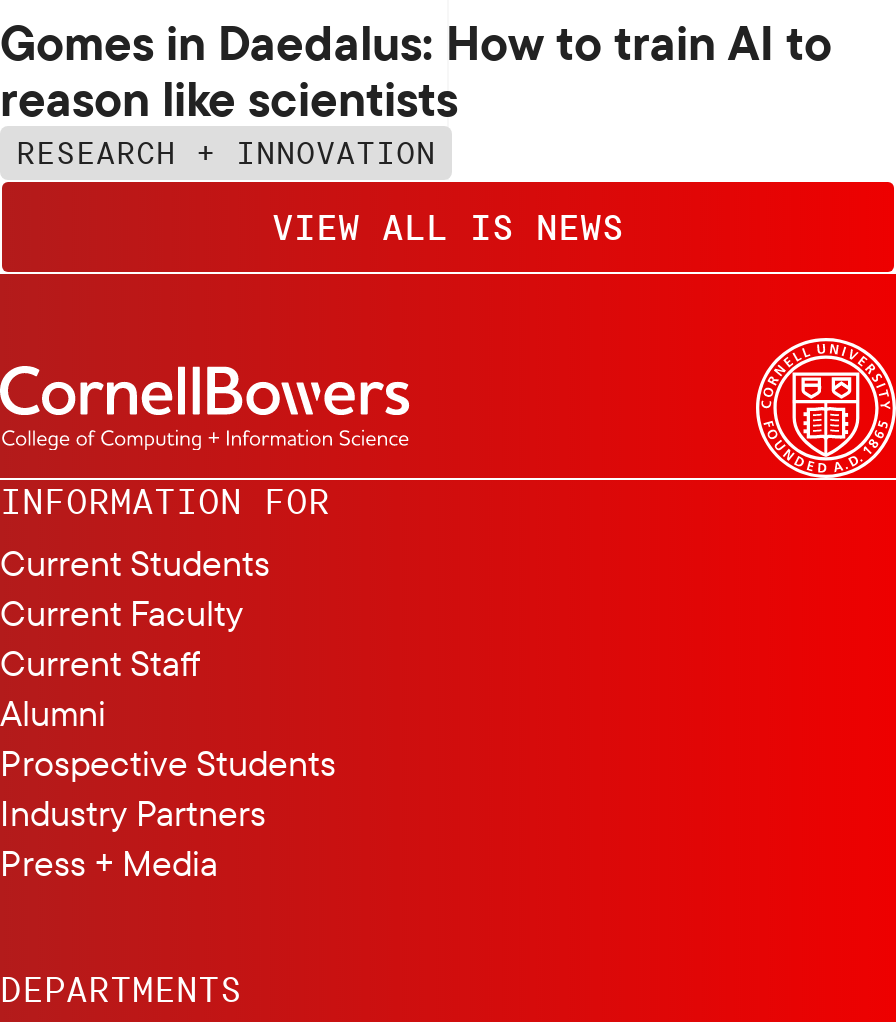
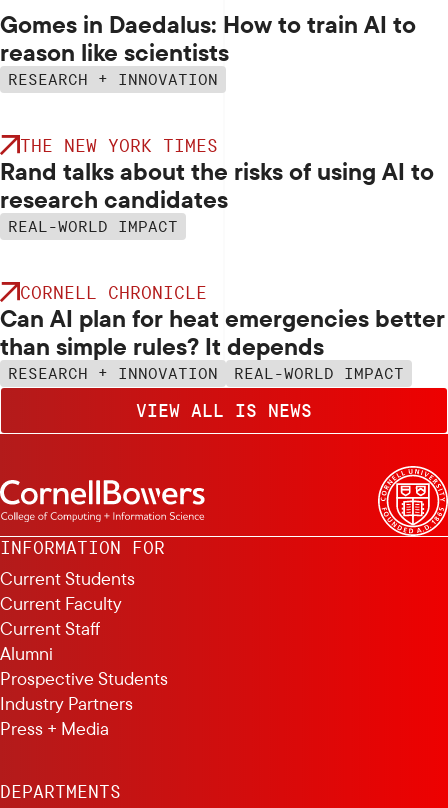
+ THE NEW YORK TIMES
+ Rand talks about the risks of using AI to
+ research candidates
+ REAL-WORLD IMPACT
+ CORNELL CHRONICLE
+ Can AI plan for heat emergencies better
+ than simple rules? It depends
+ RESEARCH + INNOVATION
+ REAL-WORLD IMPACT
